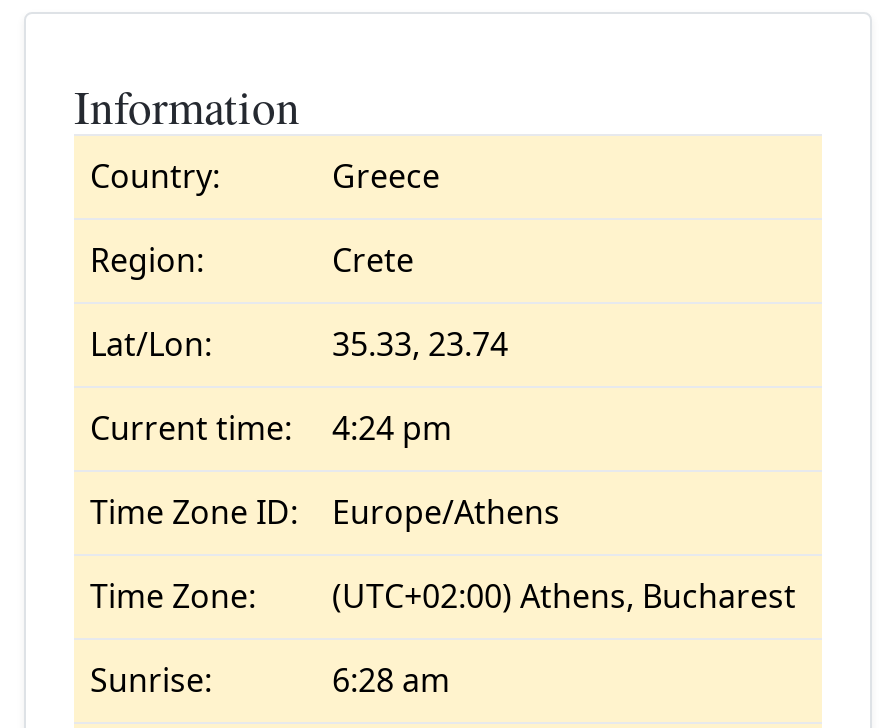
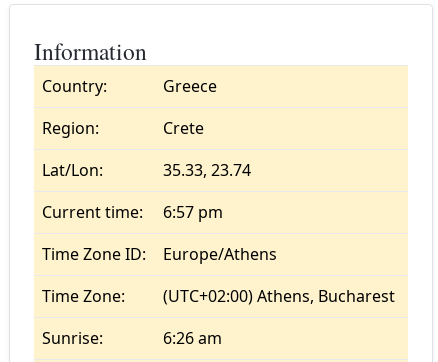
- Current time: 4:24 pm
+ Current time: 6:57 pm

- 6:28 am
+ 6:26 am
